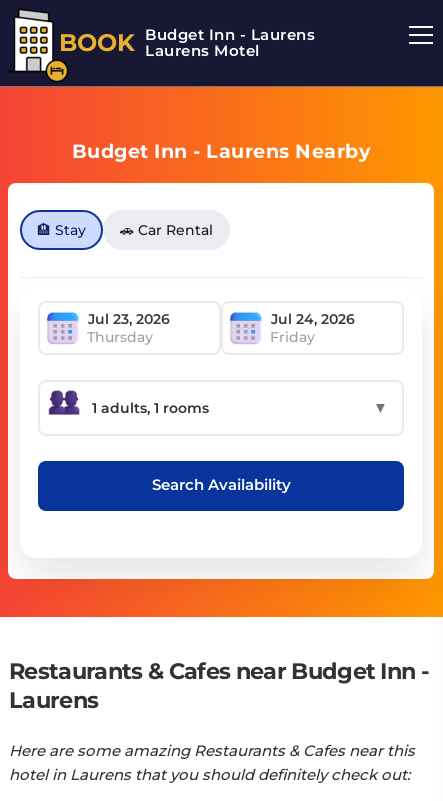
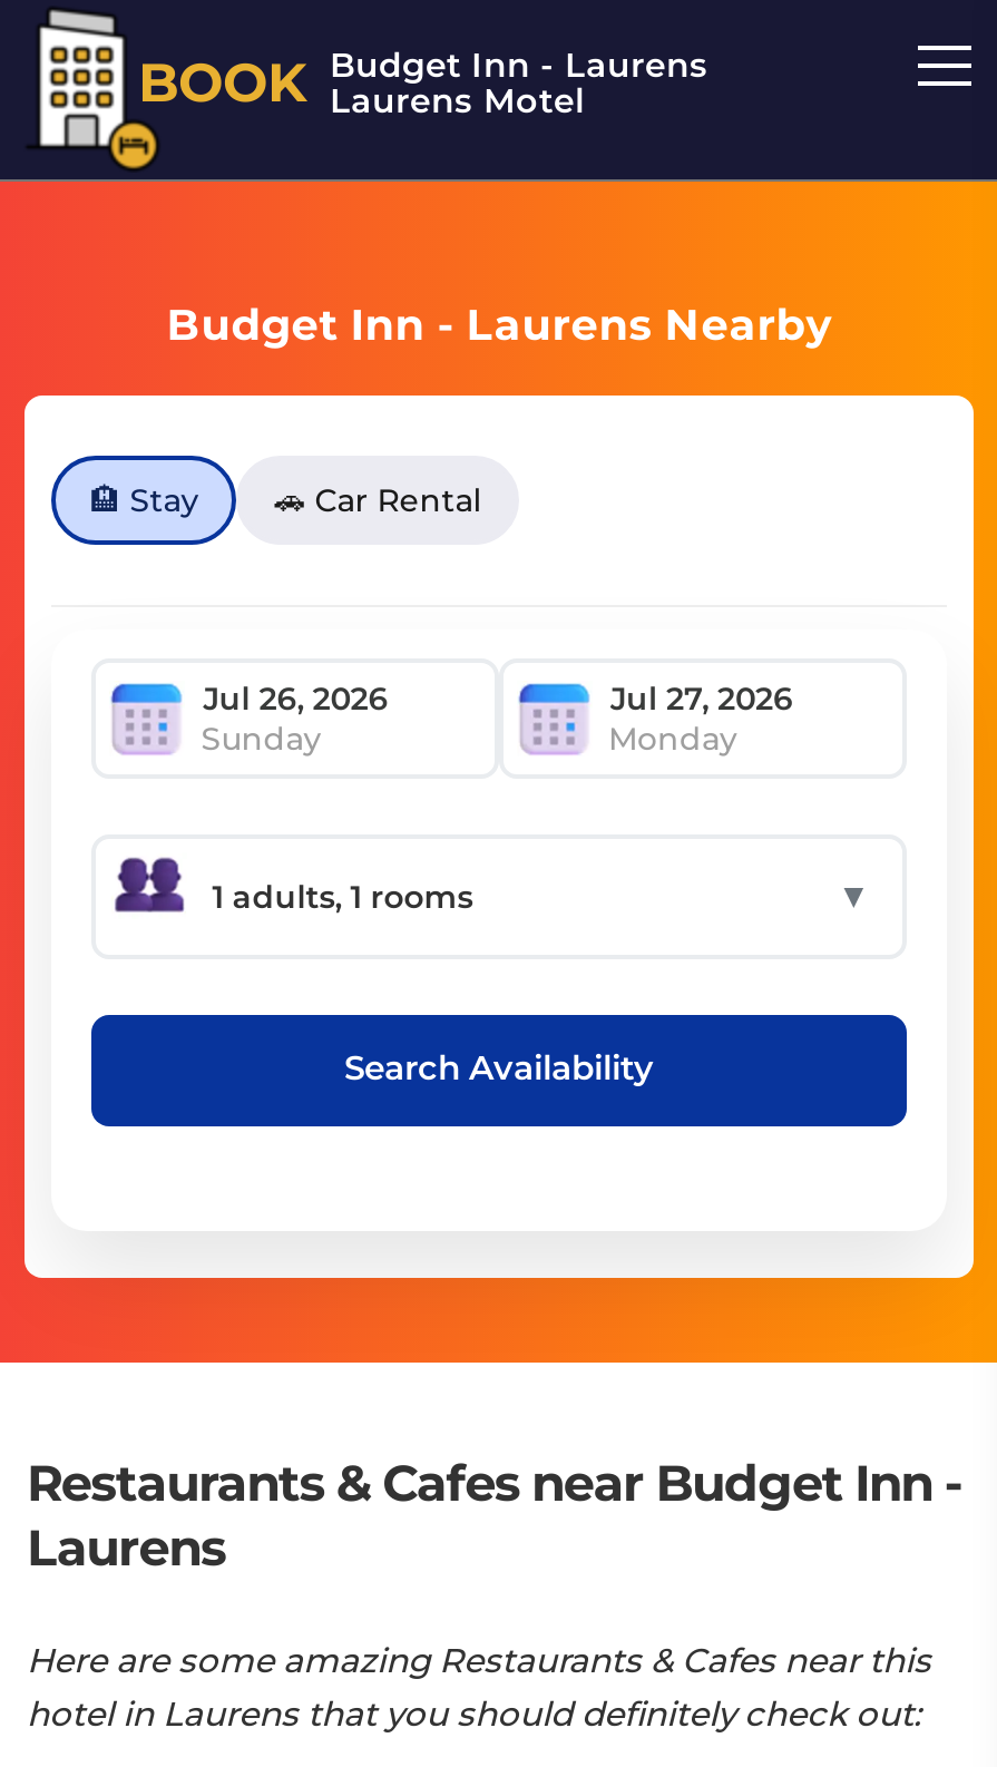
- Thursday
- Friday
+ Sunday
+ Monday
